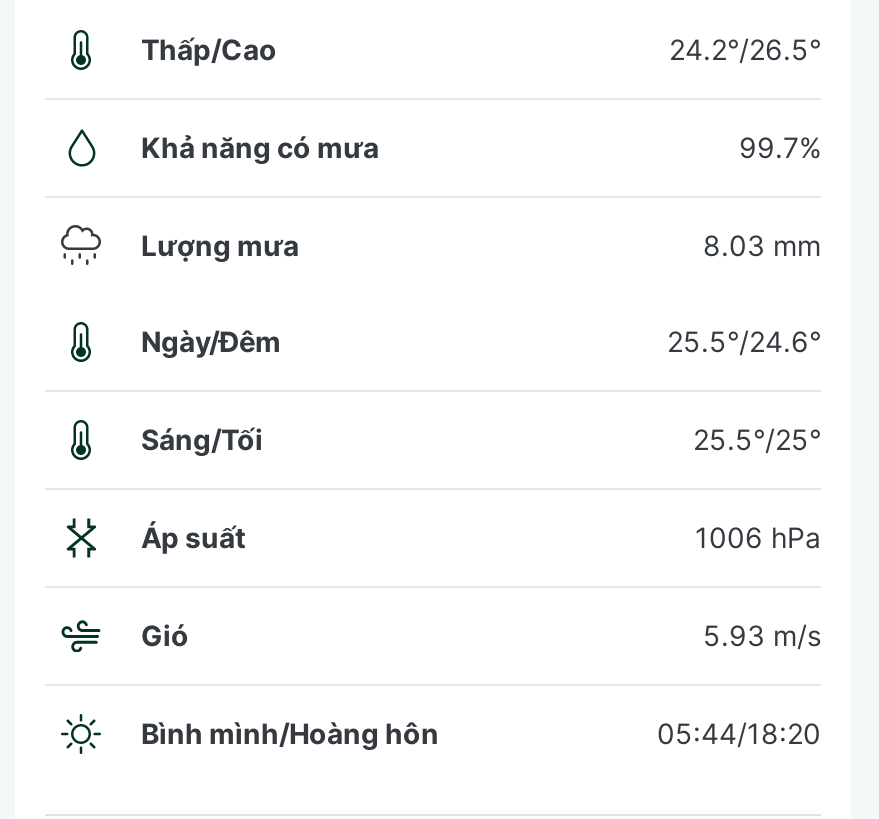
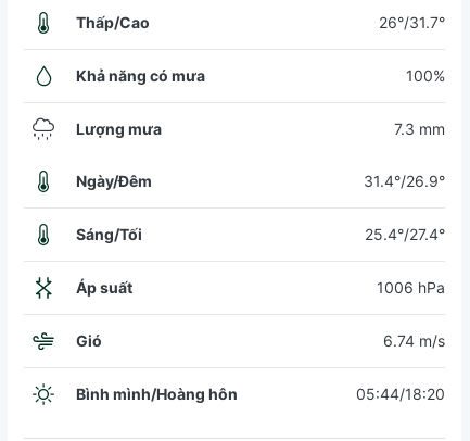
- 24.2°/26.5°
+ 26°/31.7°

- 99.7%
+ 100%

- 8.03 mm
+ 7.3 mm

- 25.5°/24.6°
+ 31.4°/26.9°

- 25.5°/25°
+ 25.4°/27.4°

- 5.93 m/s
+ 6.74 m/s
